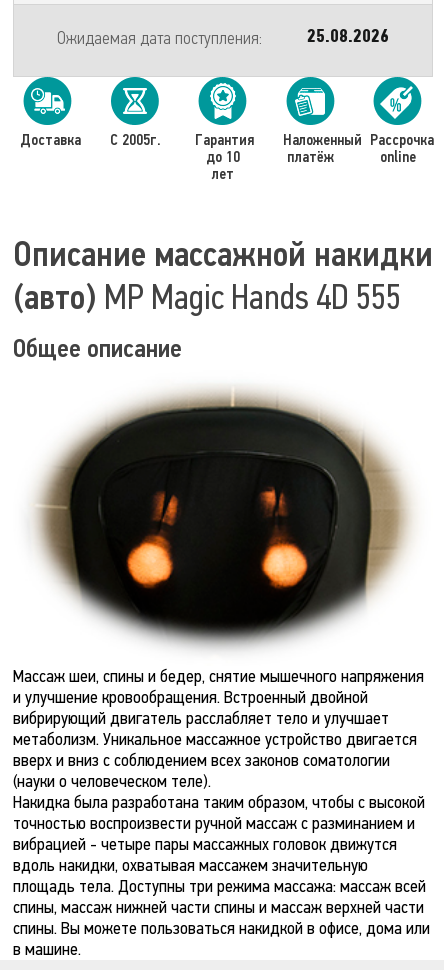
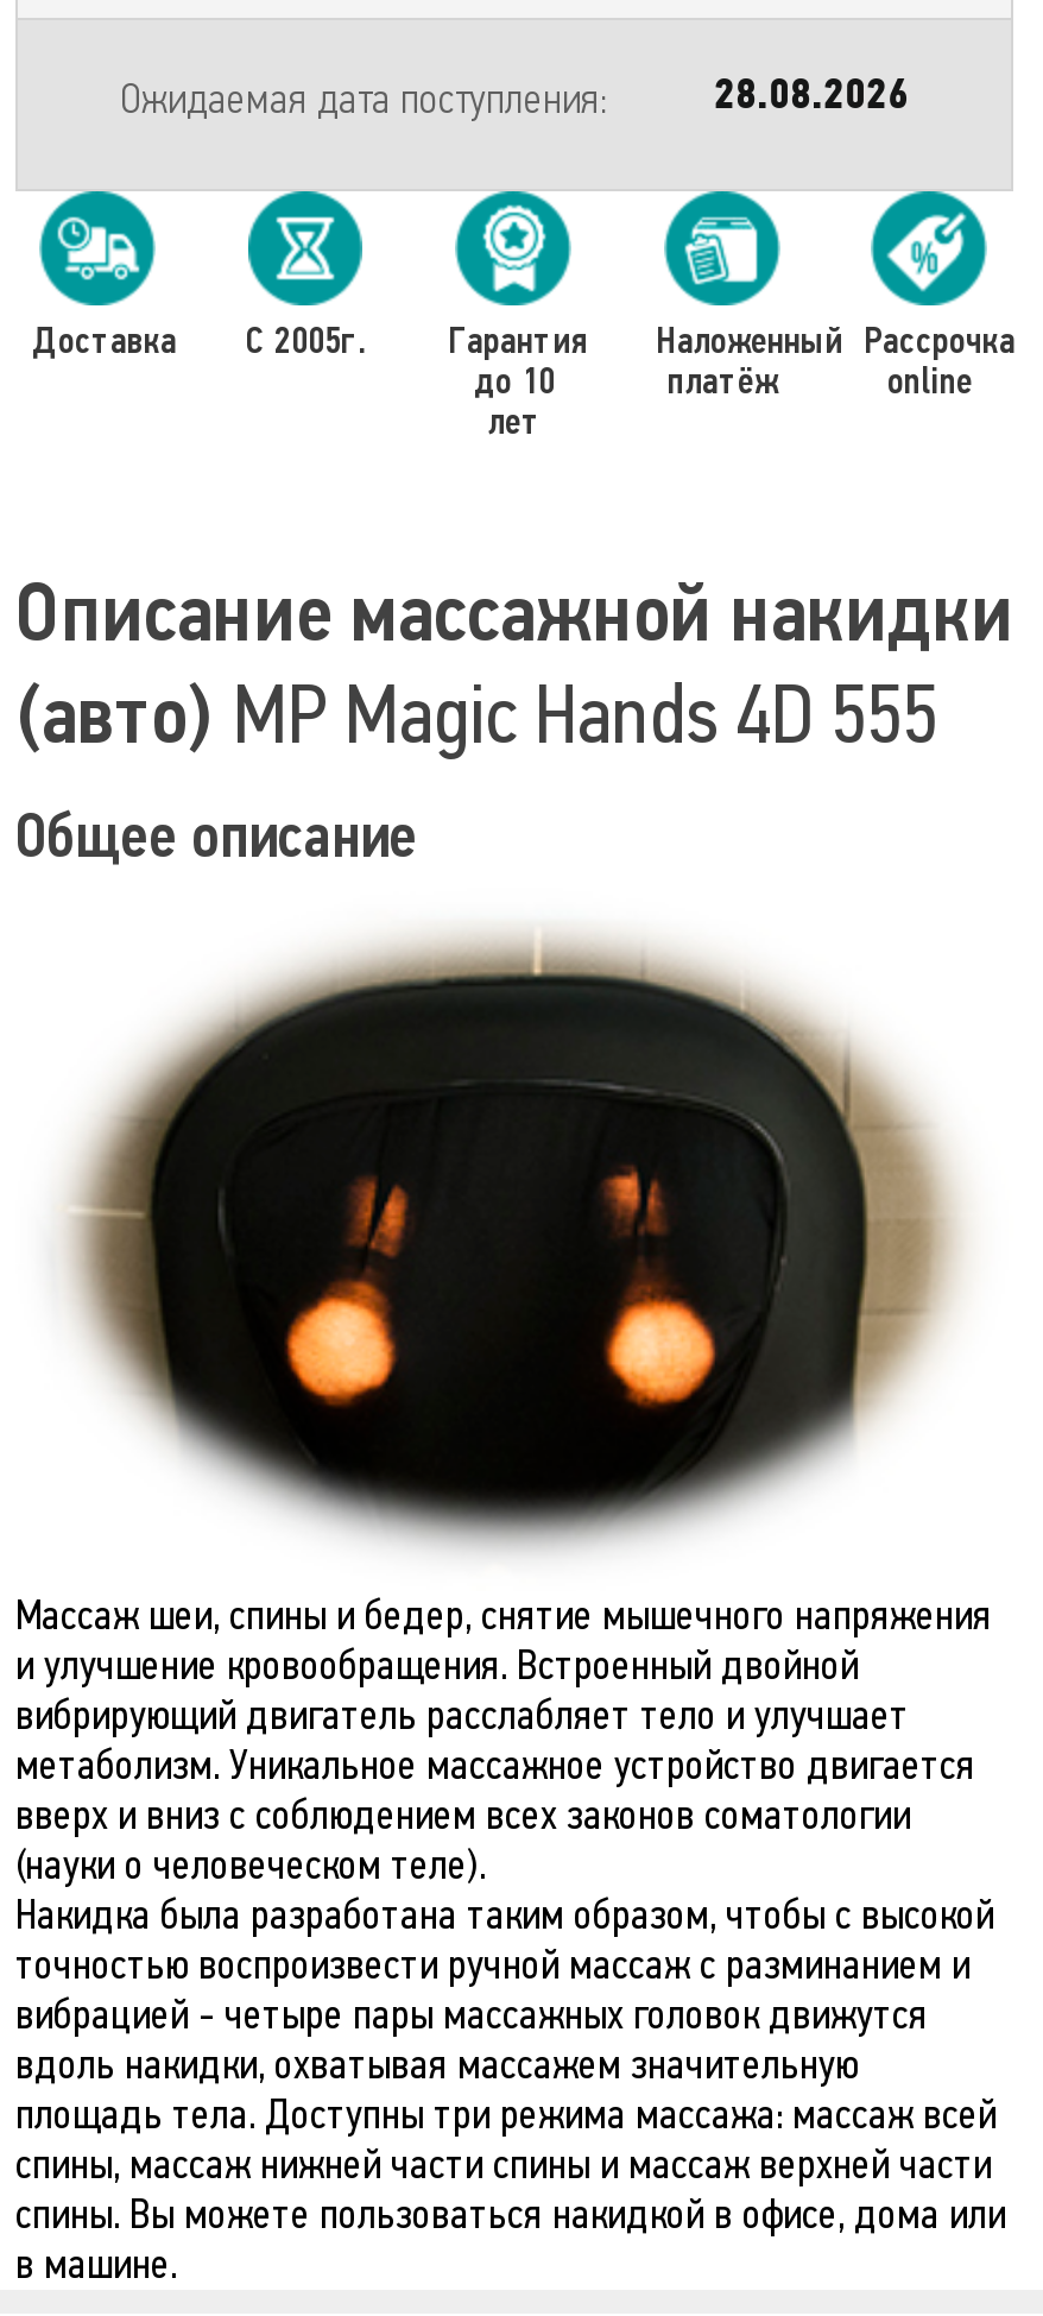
- 25.08.2026
+ 28.08.2026
